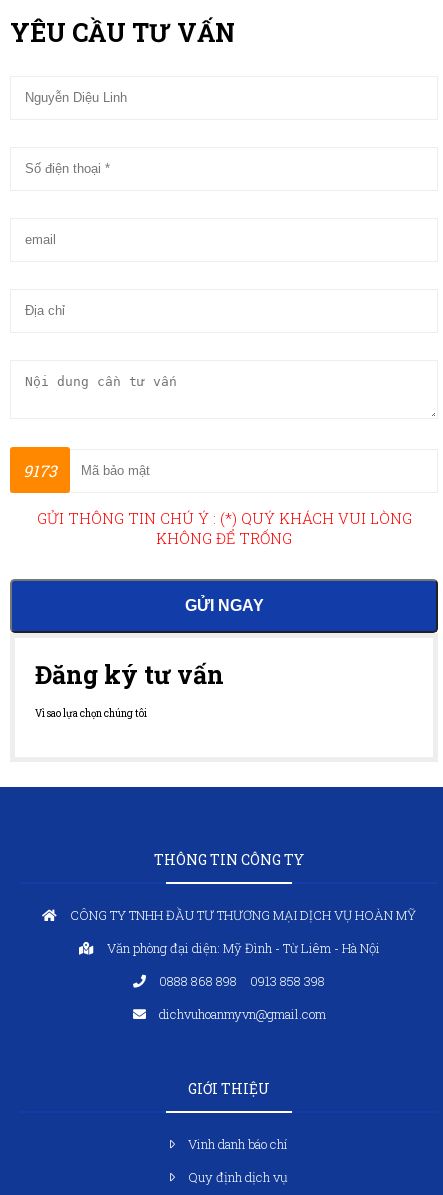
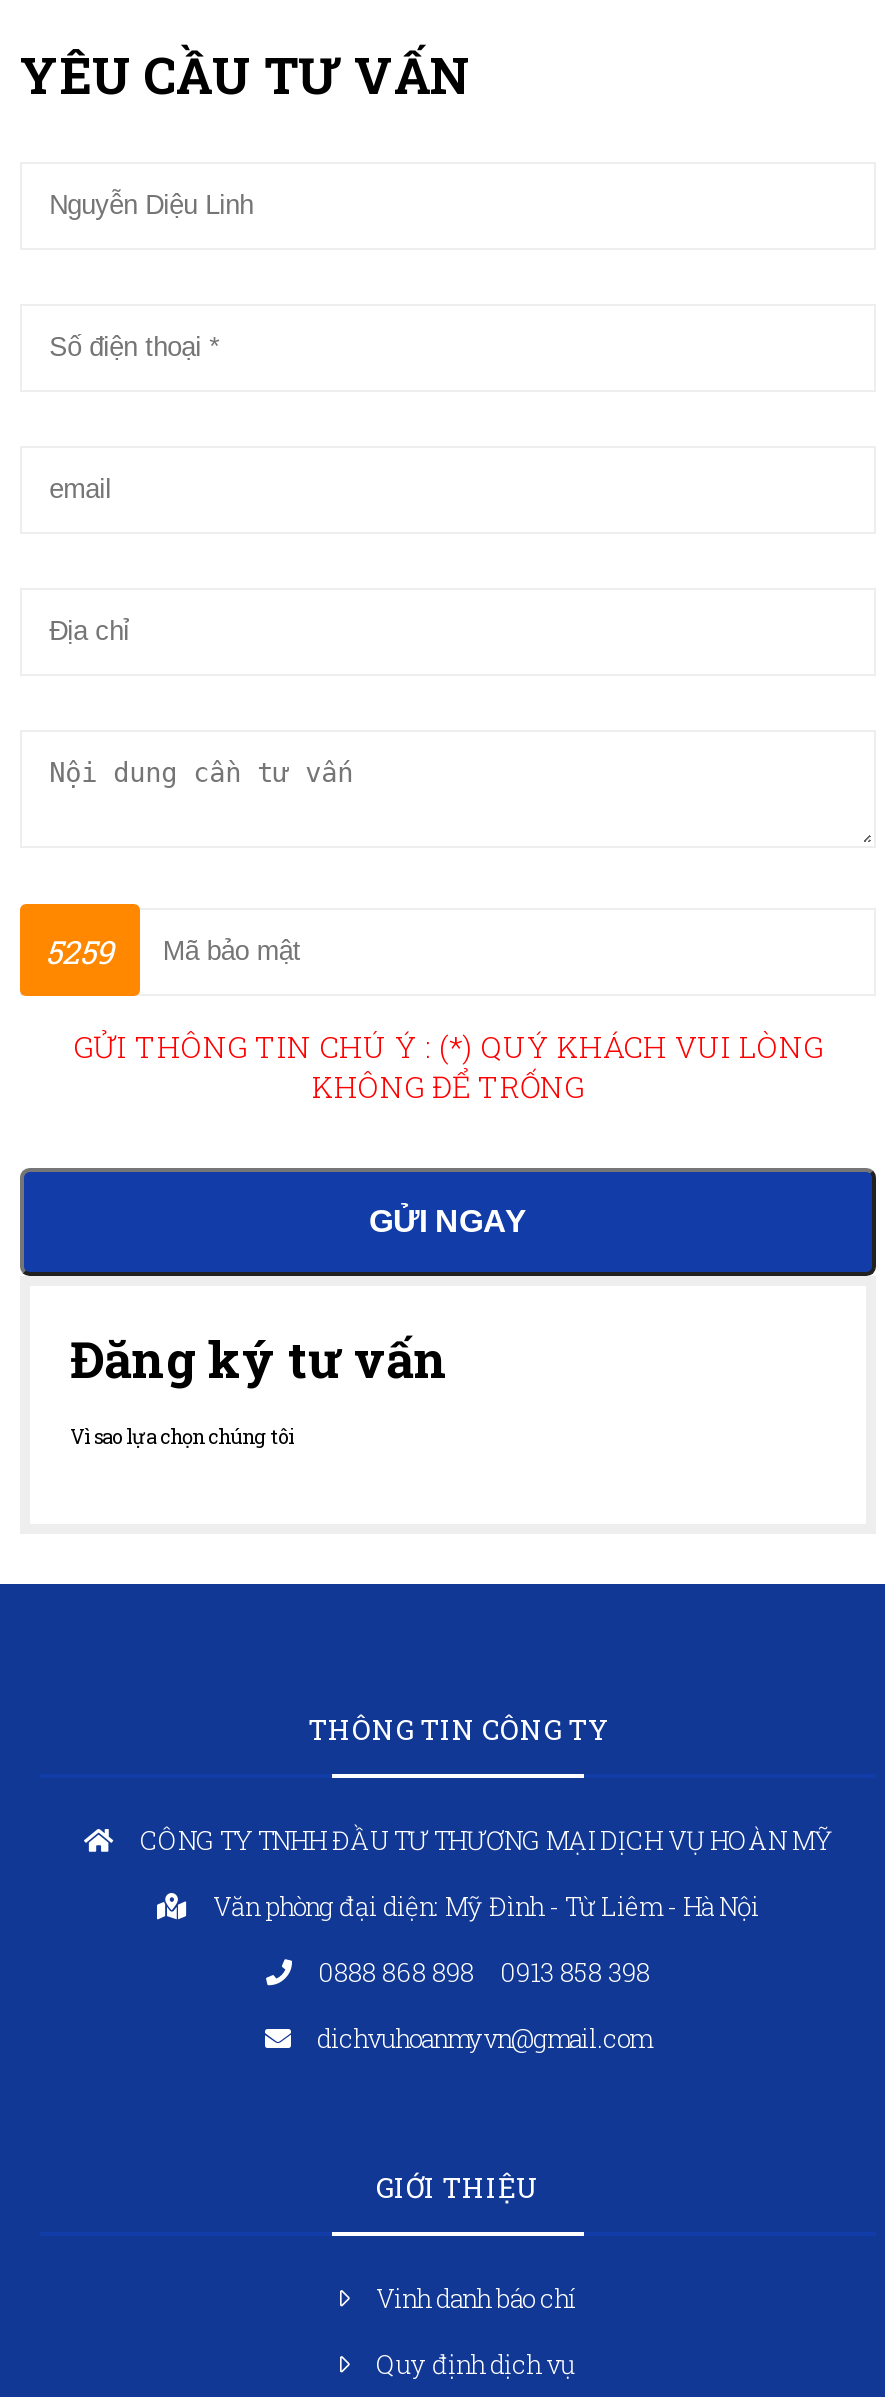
- 9173
+ 5259
